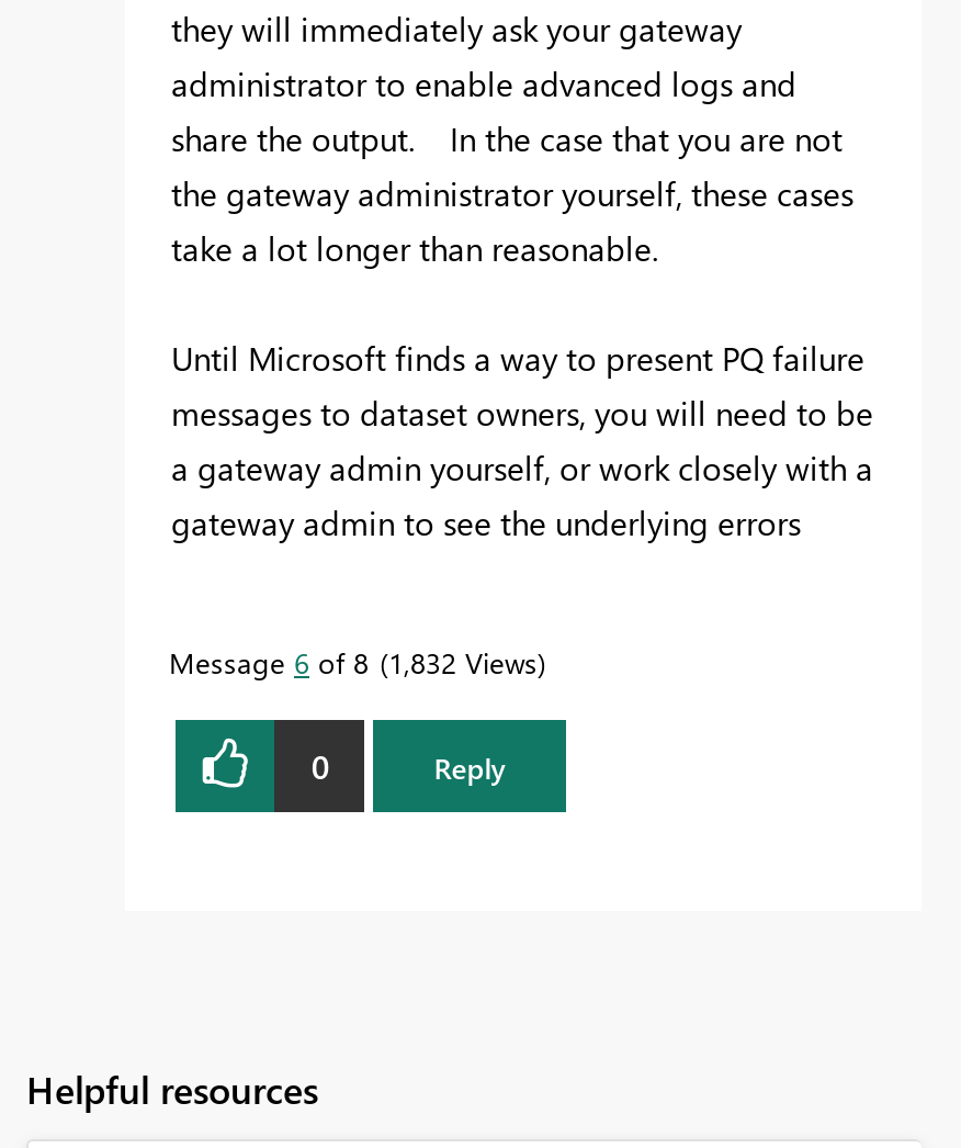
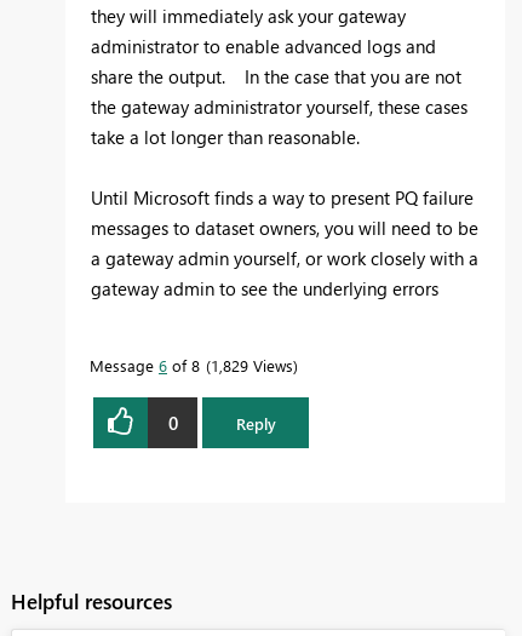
- Message 6 of 8 1,832 Views
+ Message 6 of 8 1,829 Views
